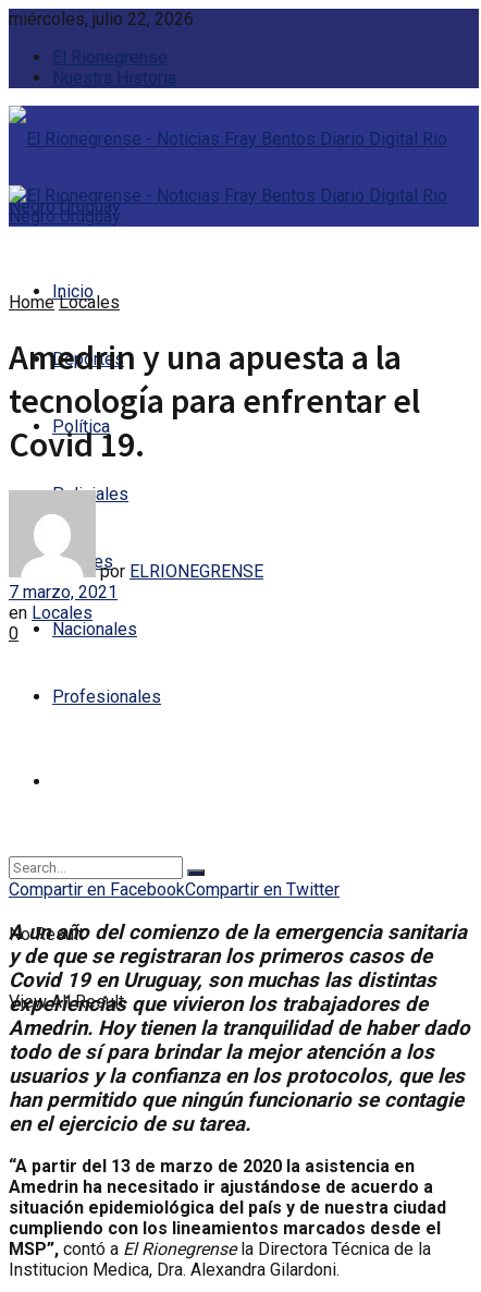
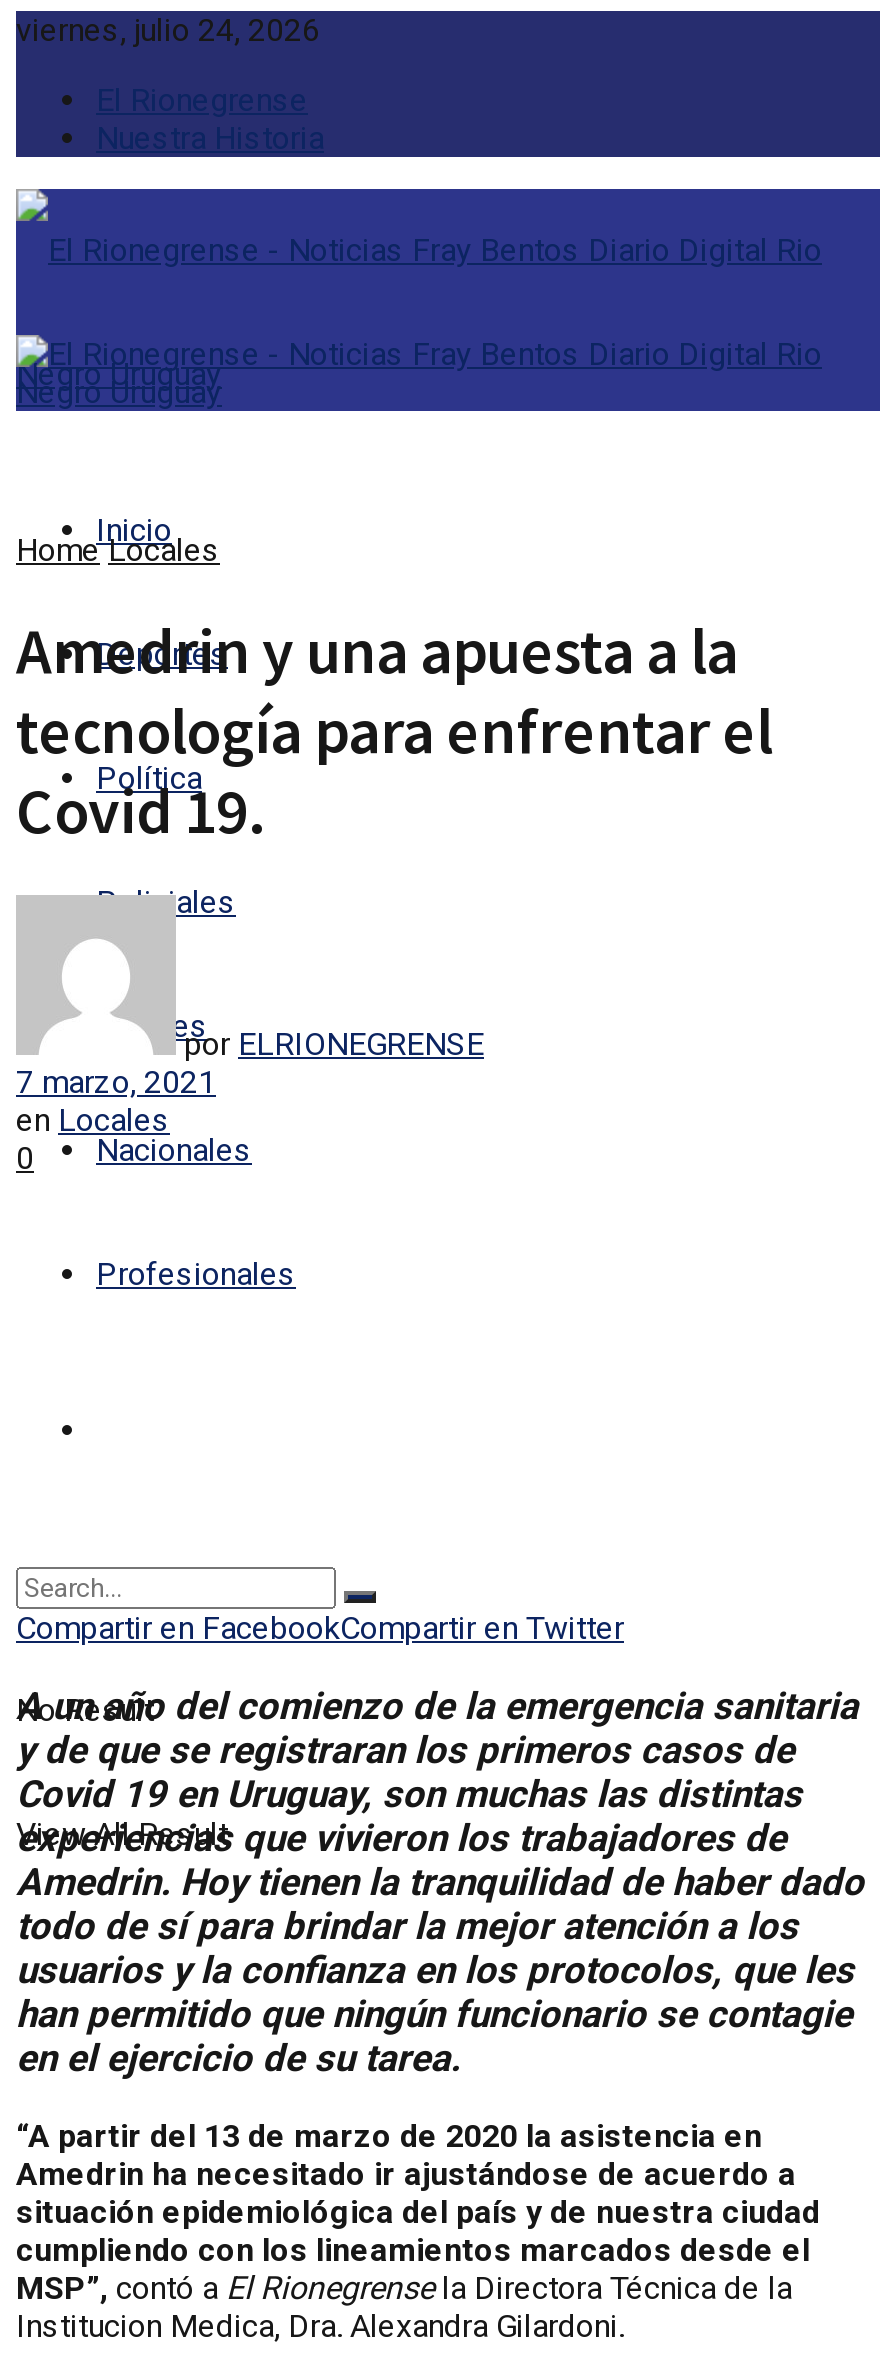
- miércoles, julio 22, 2026
+ viernes, julio 24, 2026
